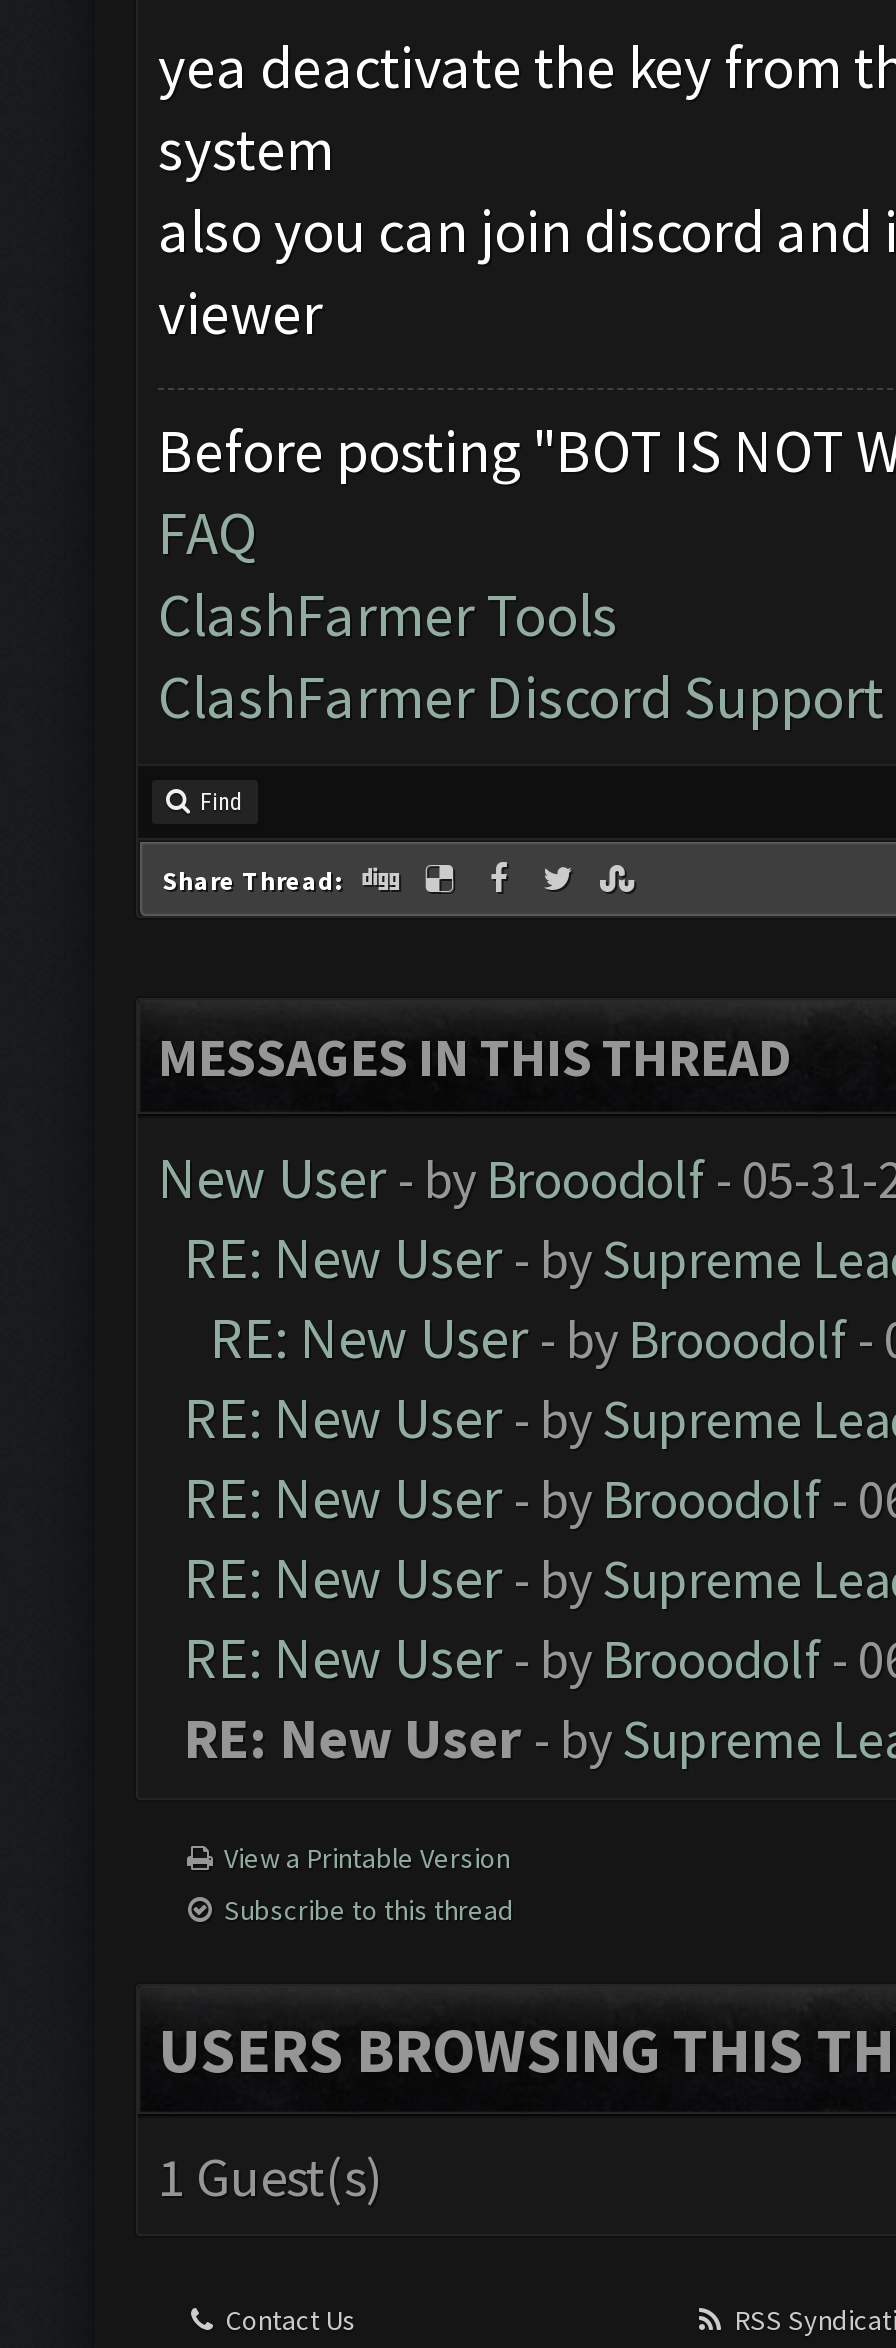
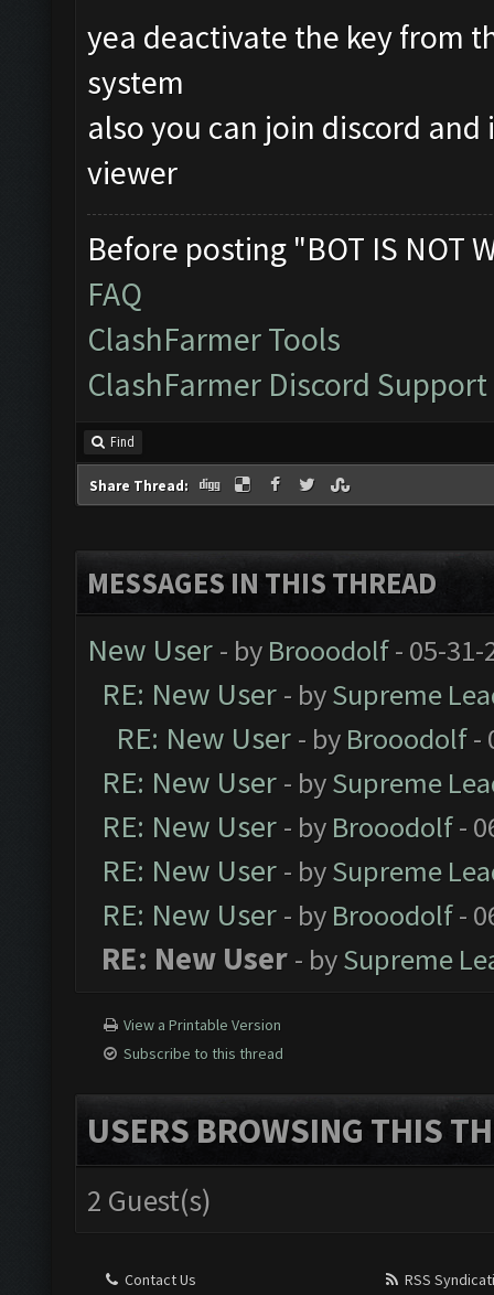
- 1 Guest(s)
+ 2 Guest(s)
